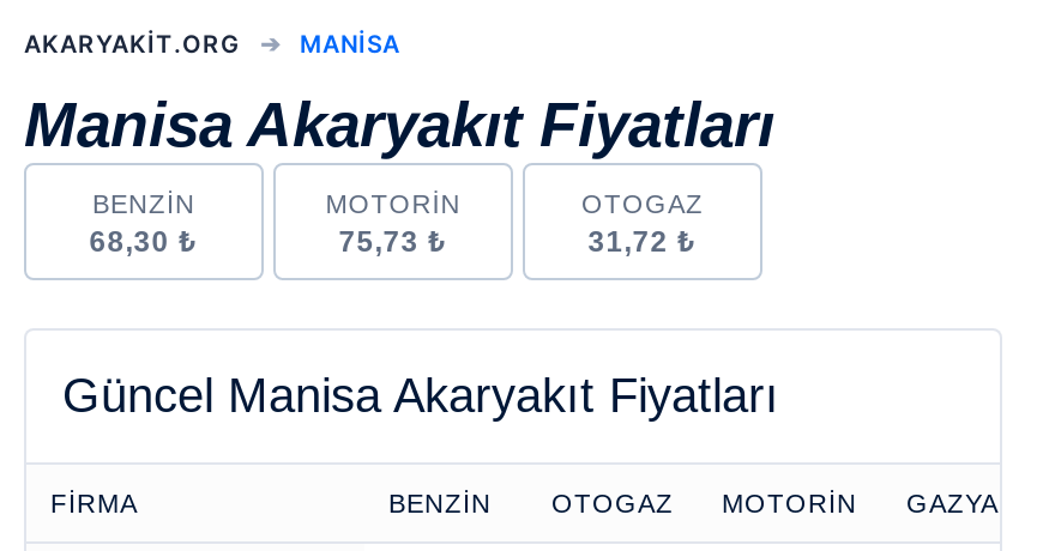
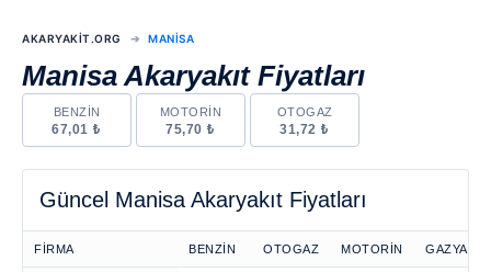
- 68,30 ₺
+ 67,01 ₺

- 75,73 ₺
+ 75,70 ₺
